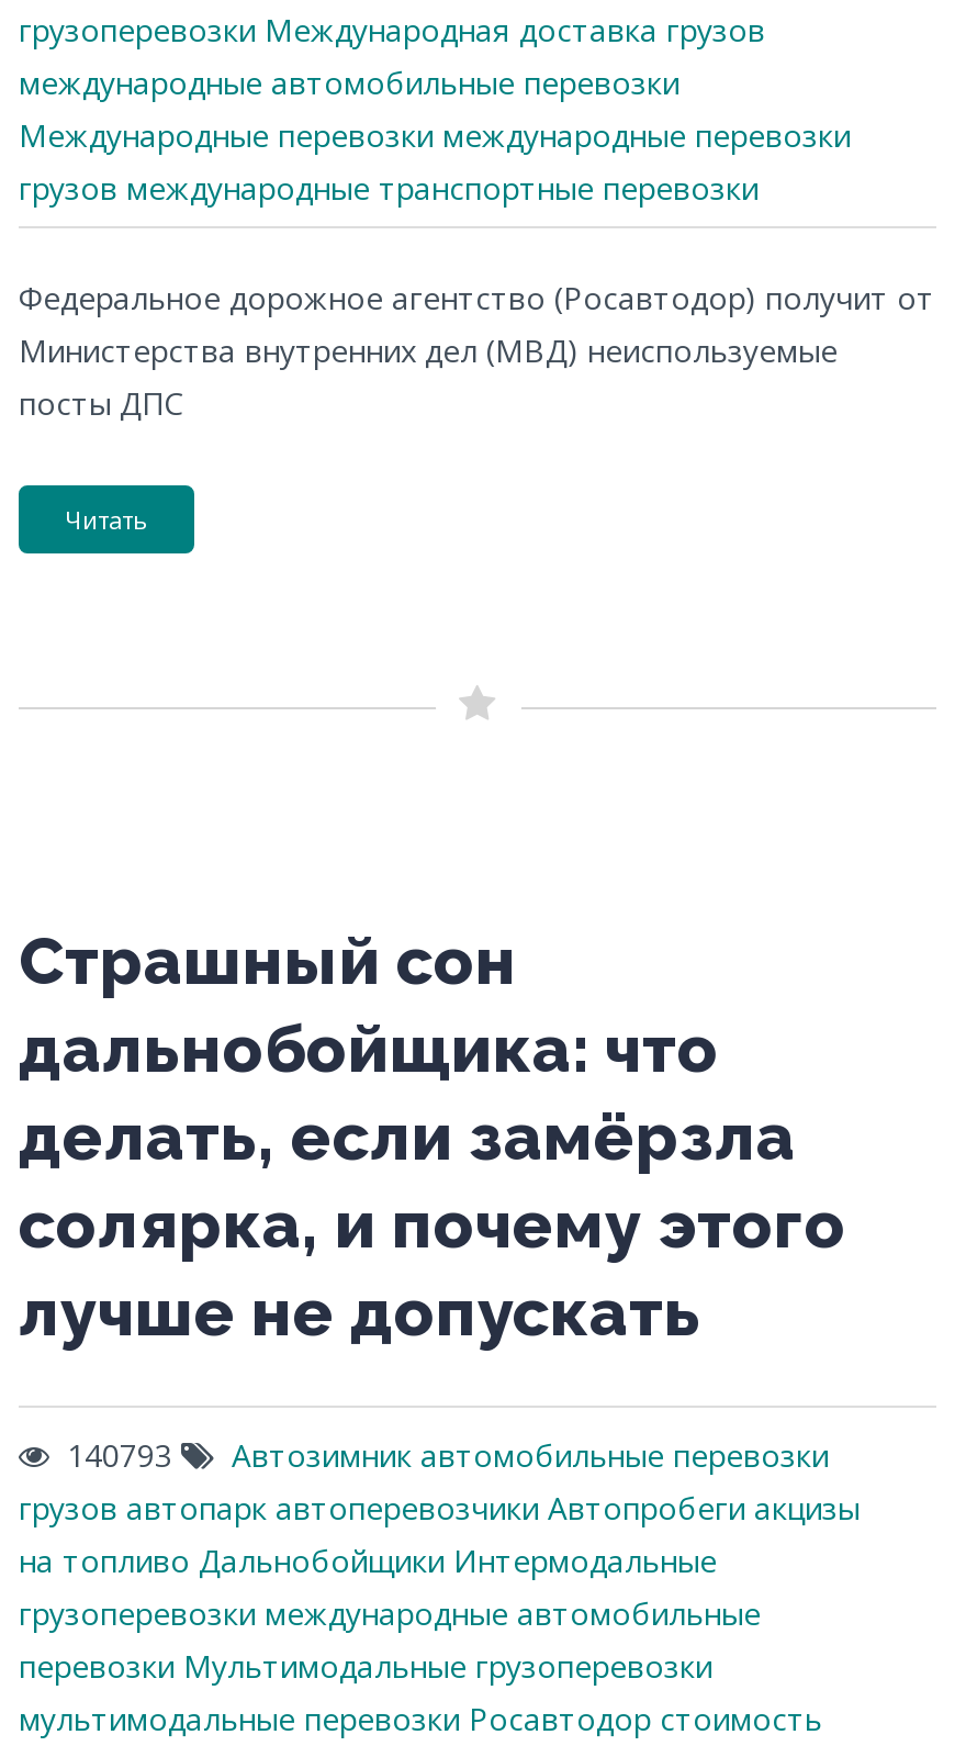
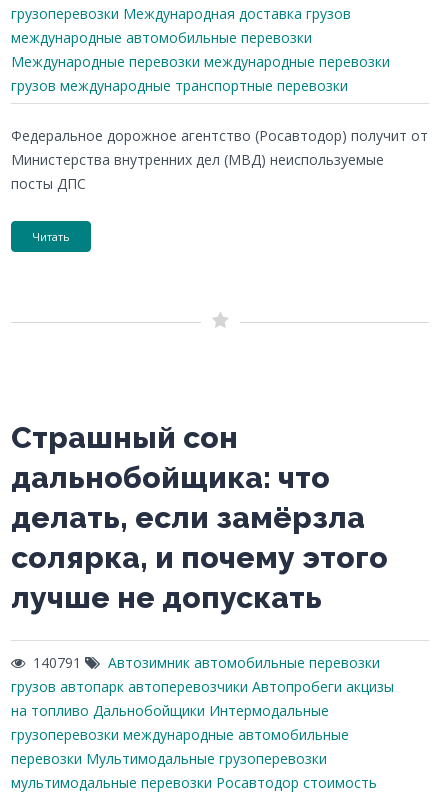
- 140793 Автозимник автомобильные перевозки
+ 140791 Автозимник автомобильные перевозки
